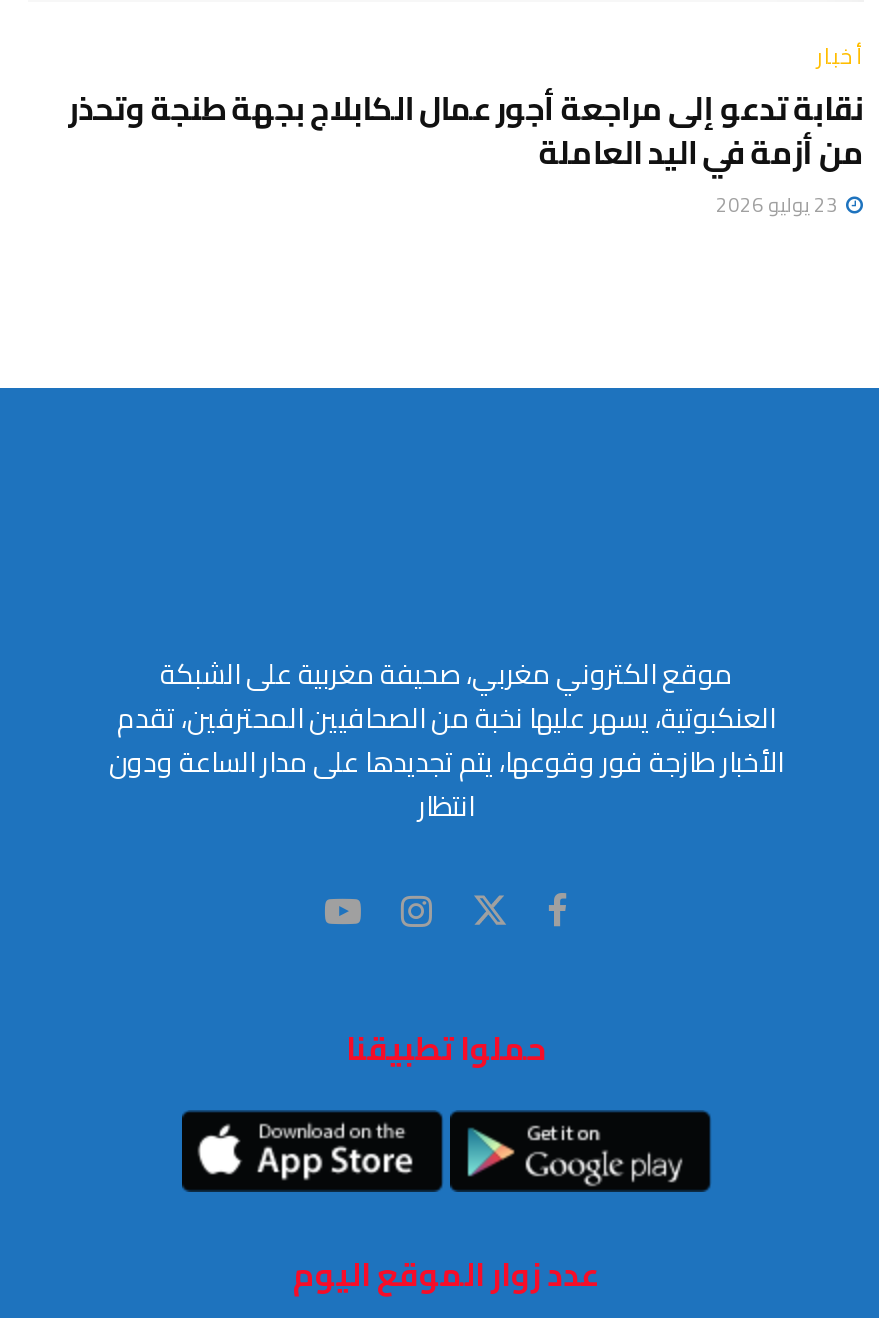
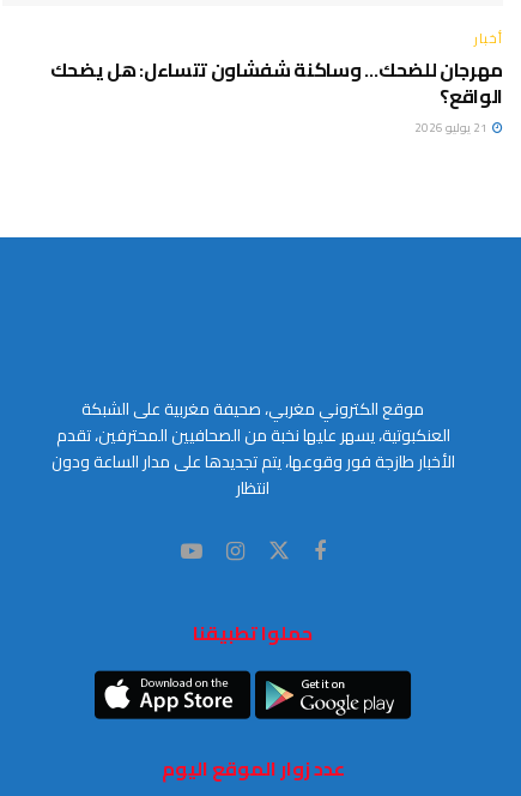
- نقابة تدعو إلى مراجعة أجور عمال الكابلاج بجهة طنجة وتحذر
- من أزمة في اليد العاملة
+ مهرجان للضحك… وساكنة شفشاون تتساءل: هل يضحك
+ الواقع؟
